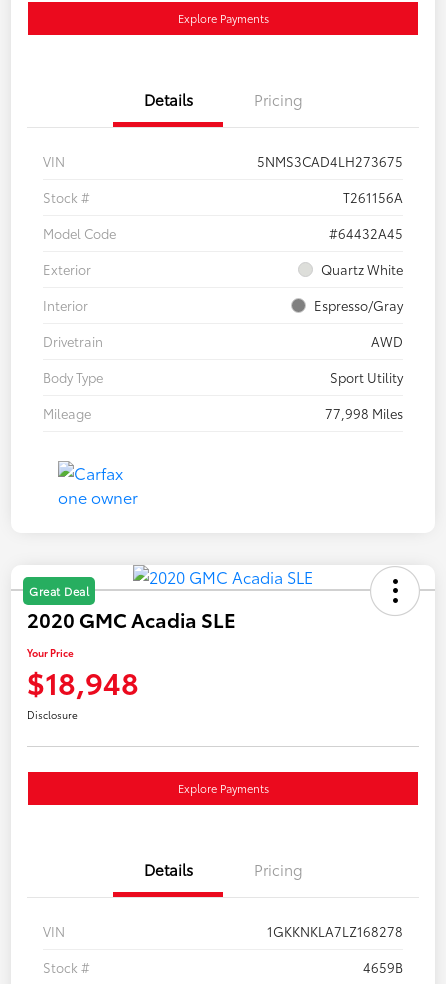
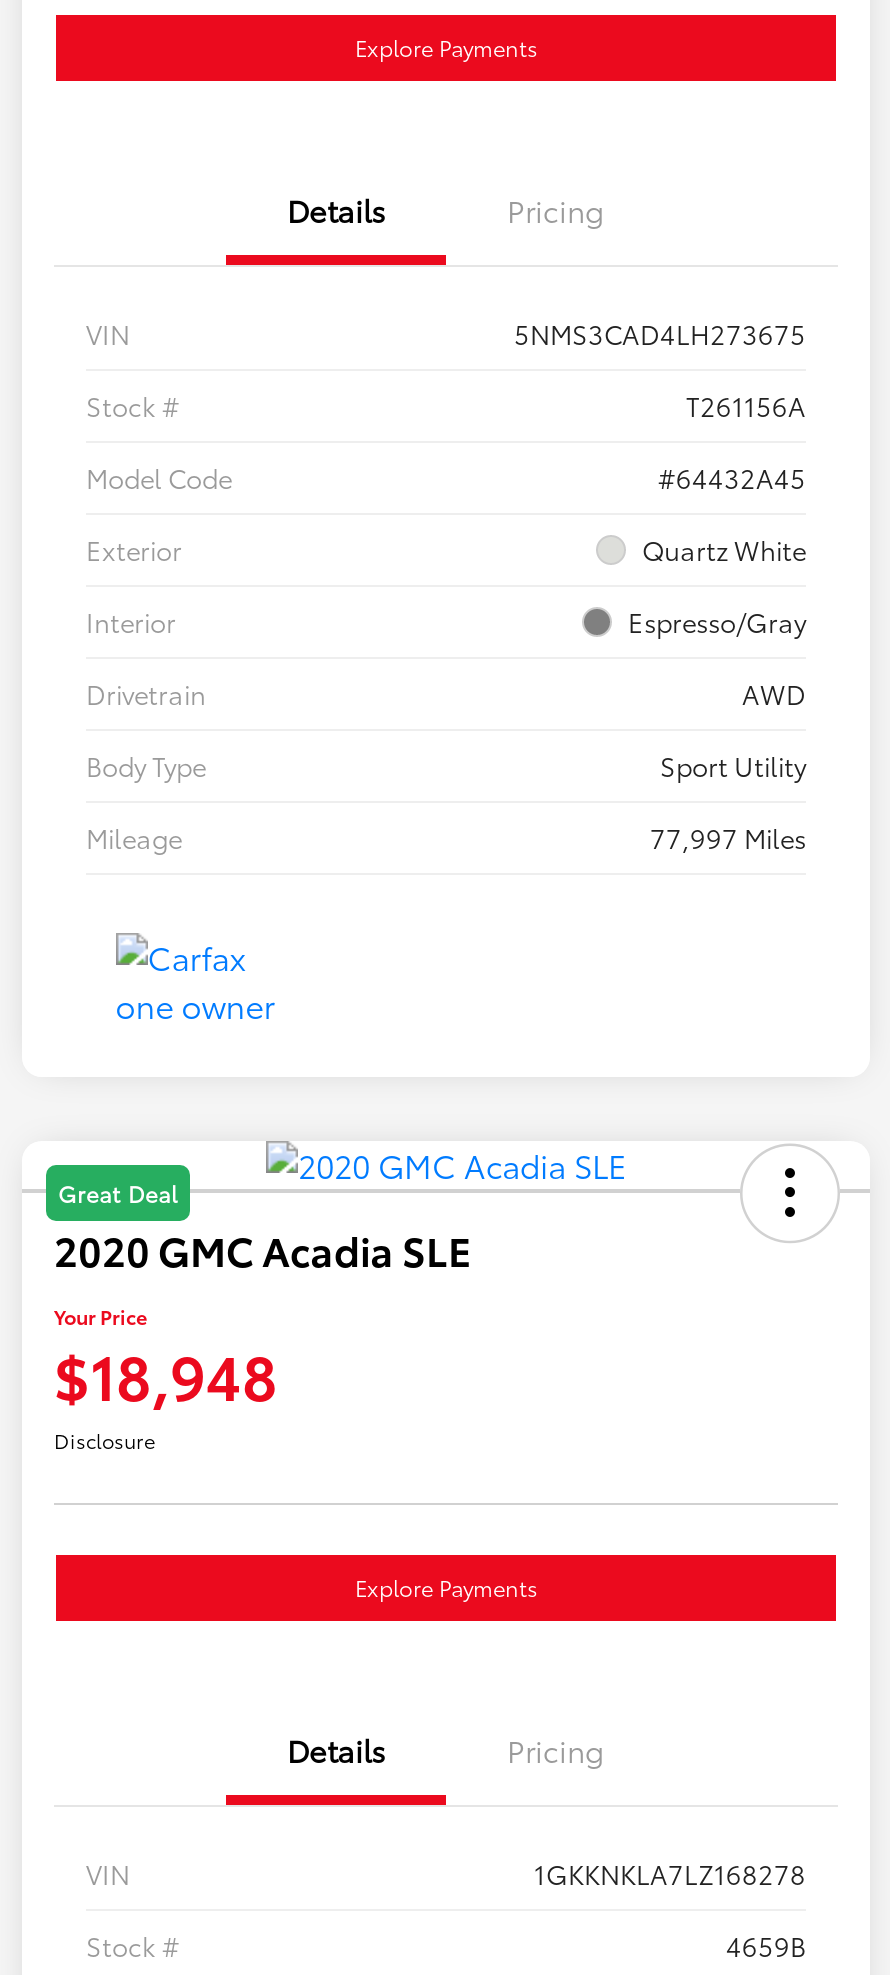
- 77,998 Miles
+ 77,997 Miles
